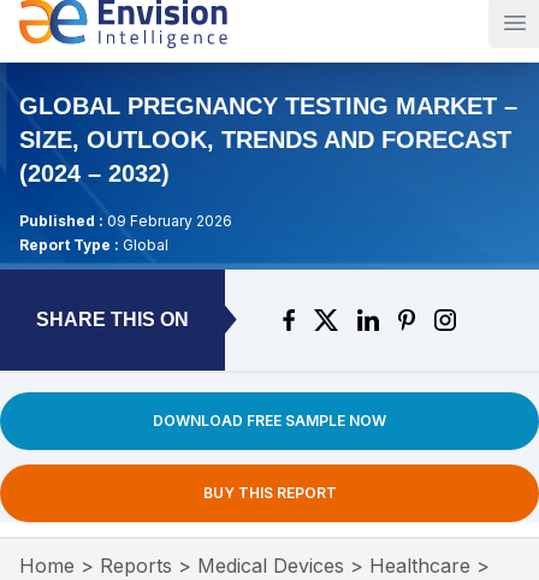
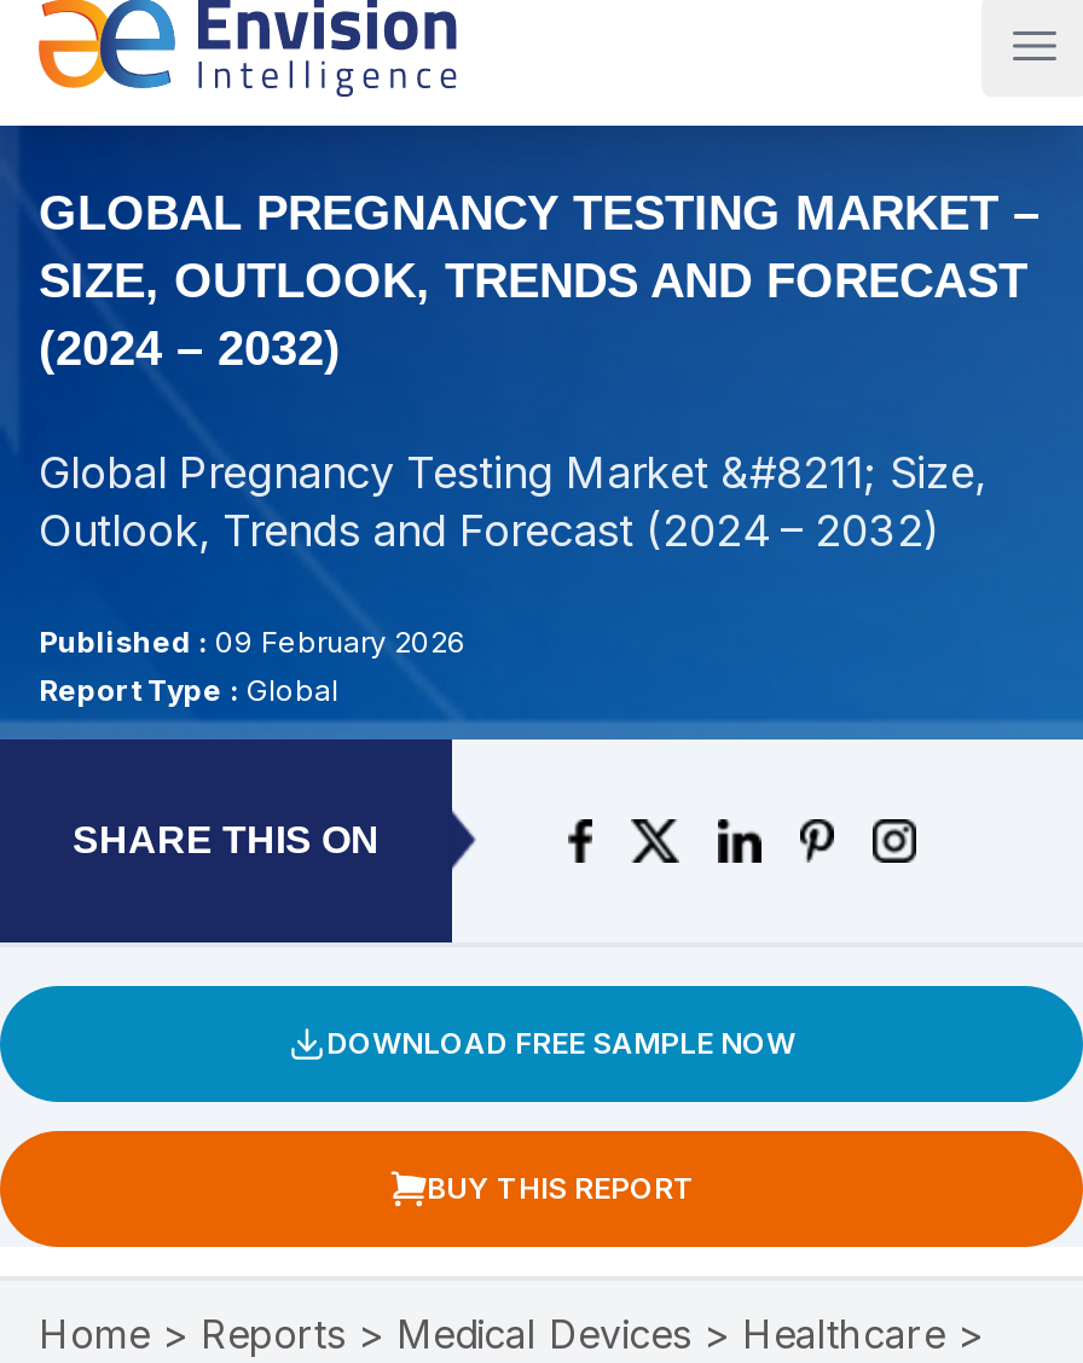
+ Global Pregnancy Testing Market &#8211; Size,
+ Outlook, Trends and Forecast (2024 – 2032)
